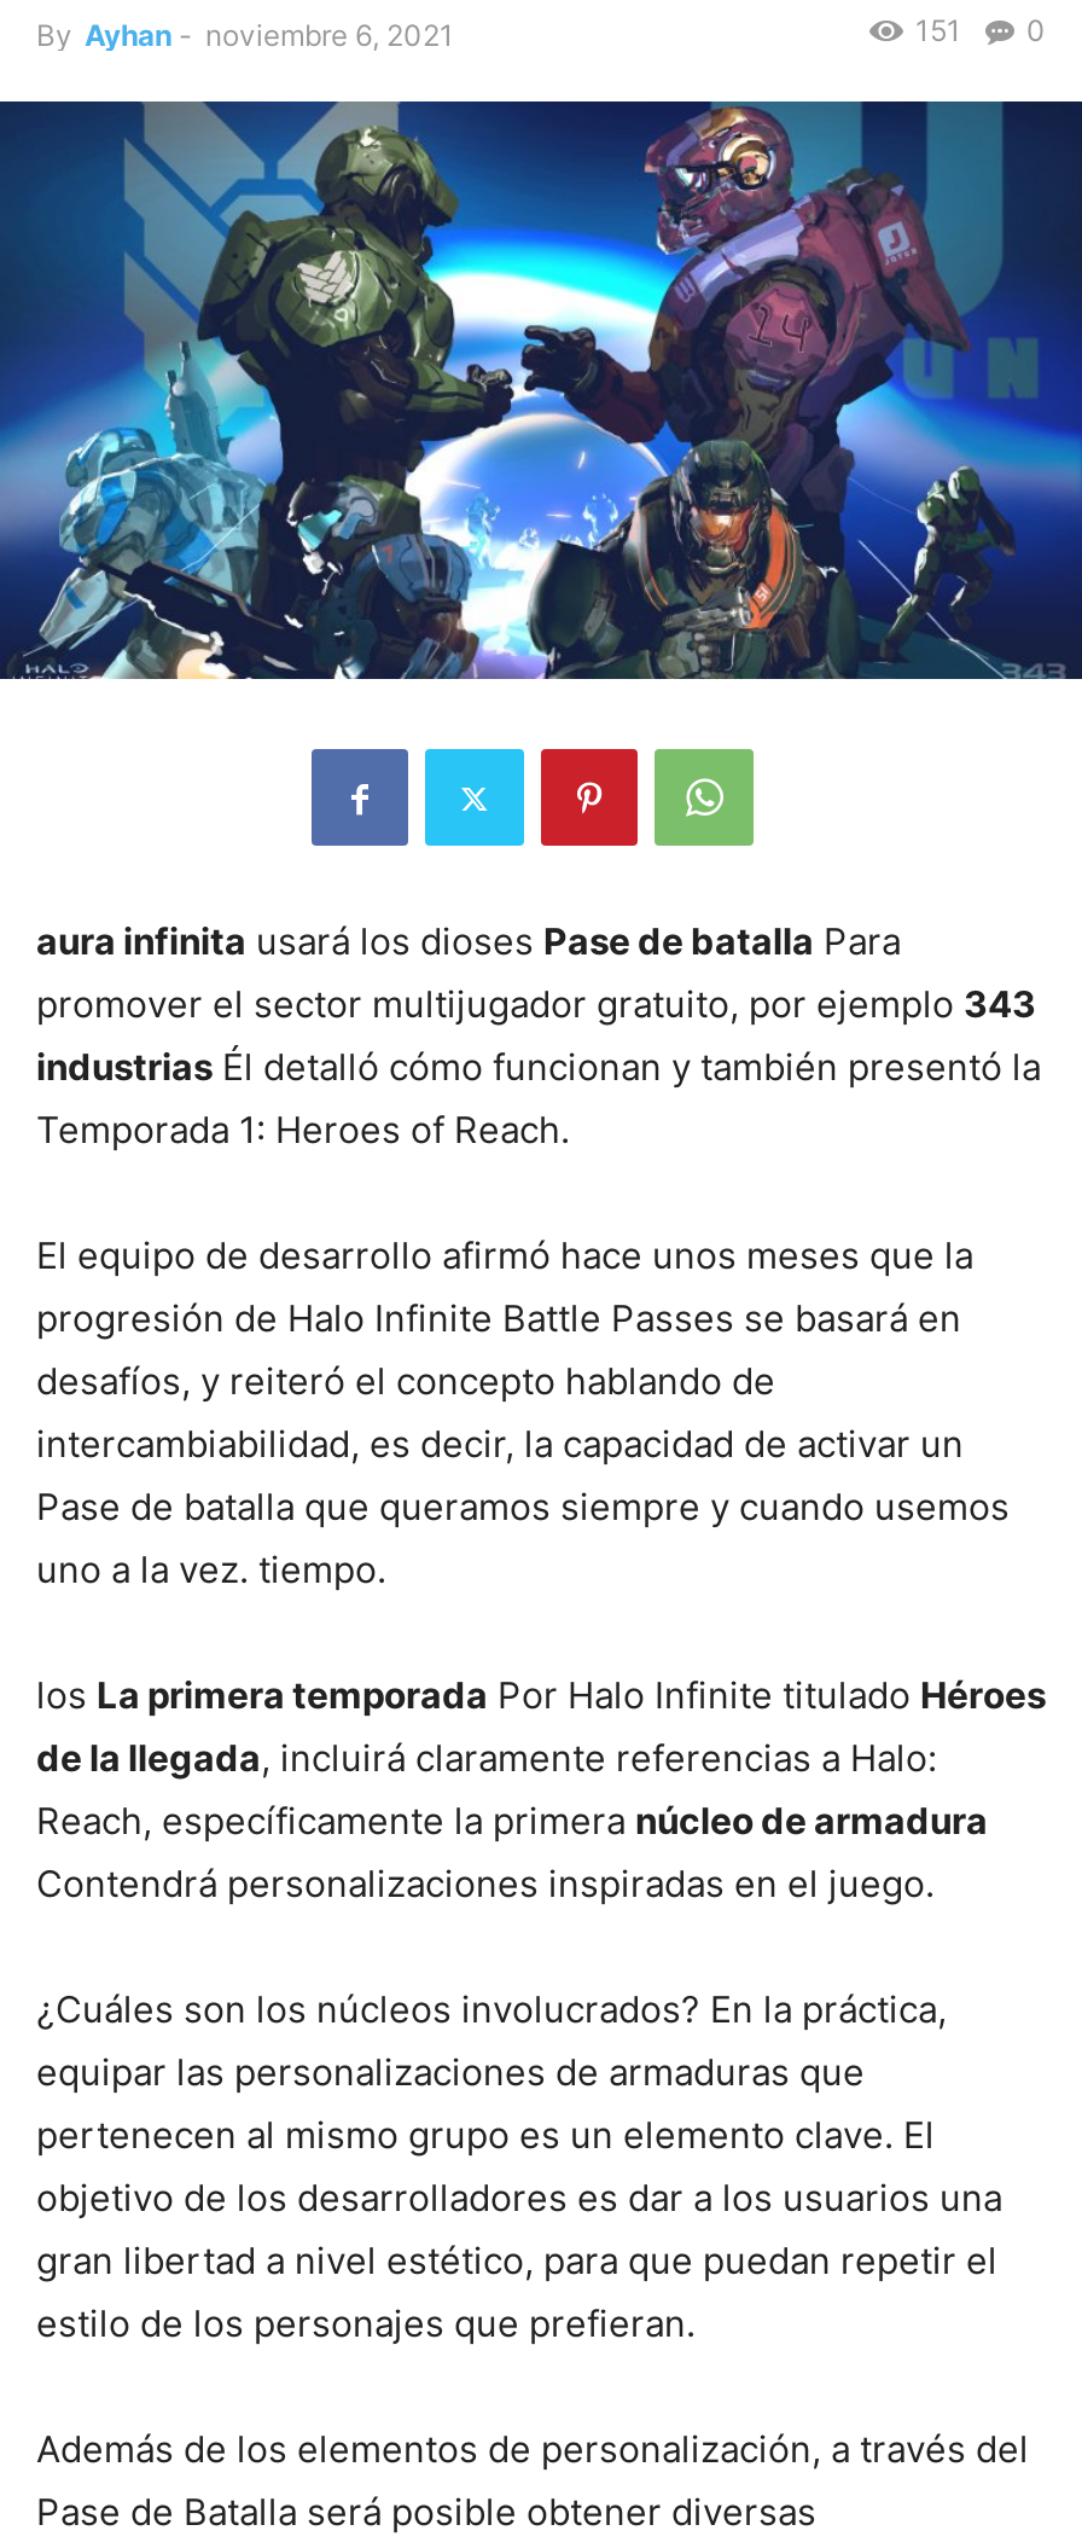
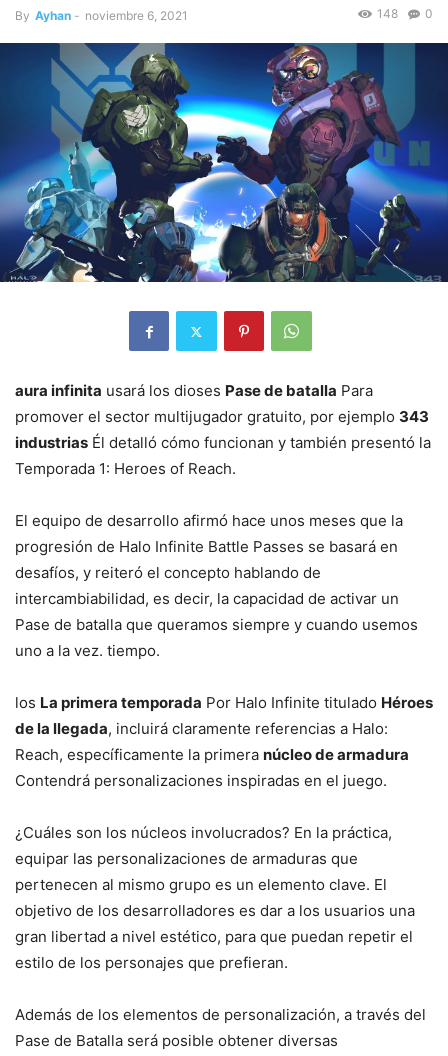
- 151 0
+ 148 0
